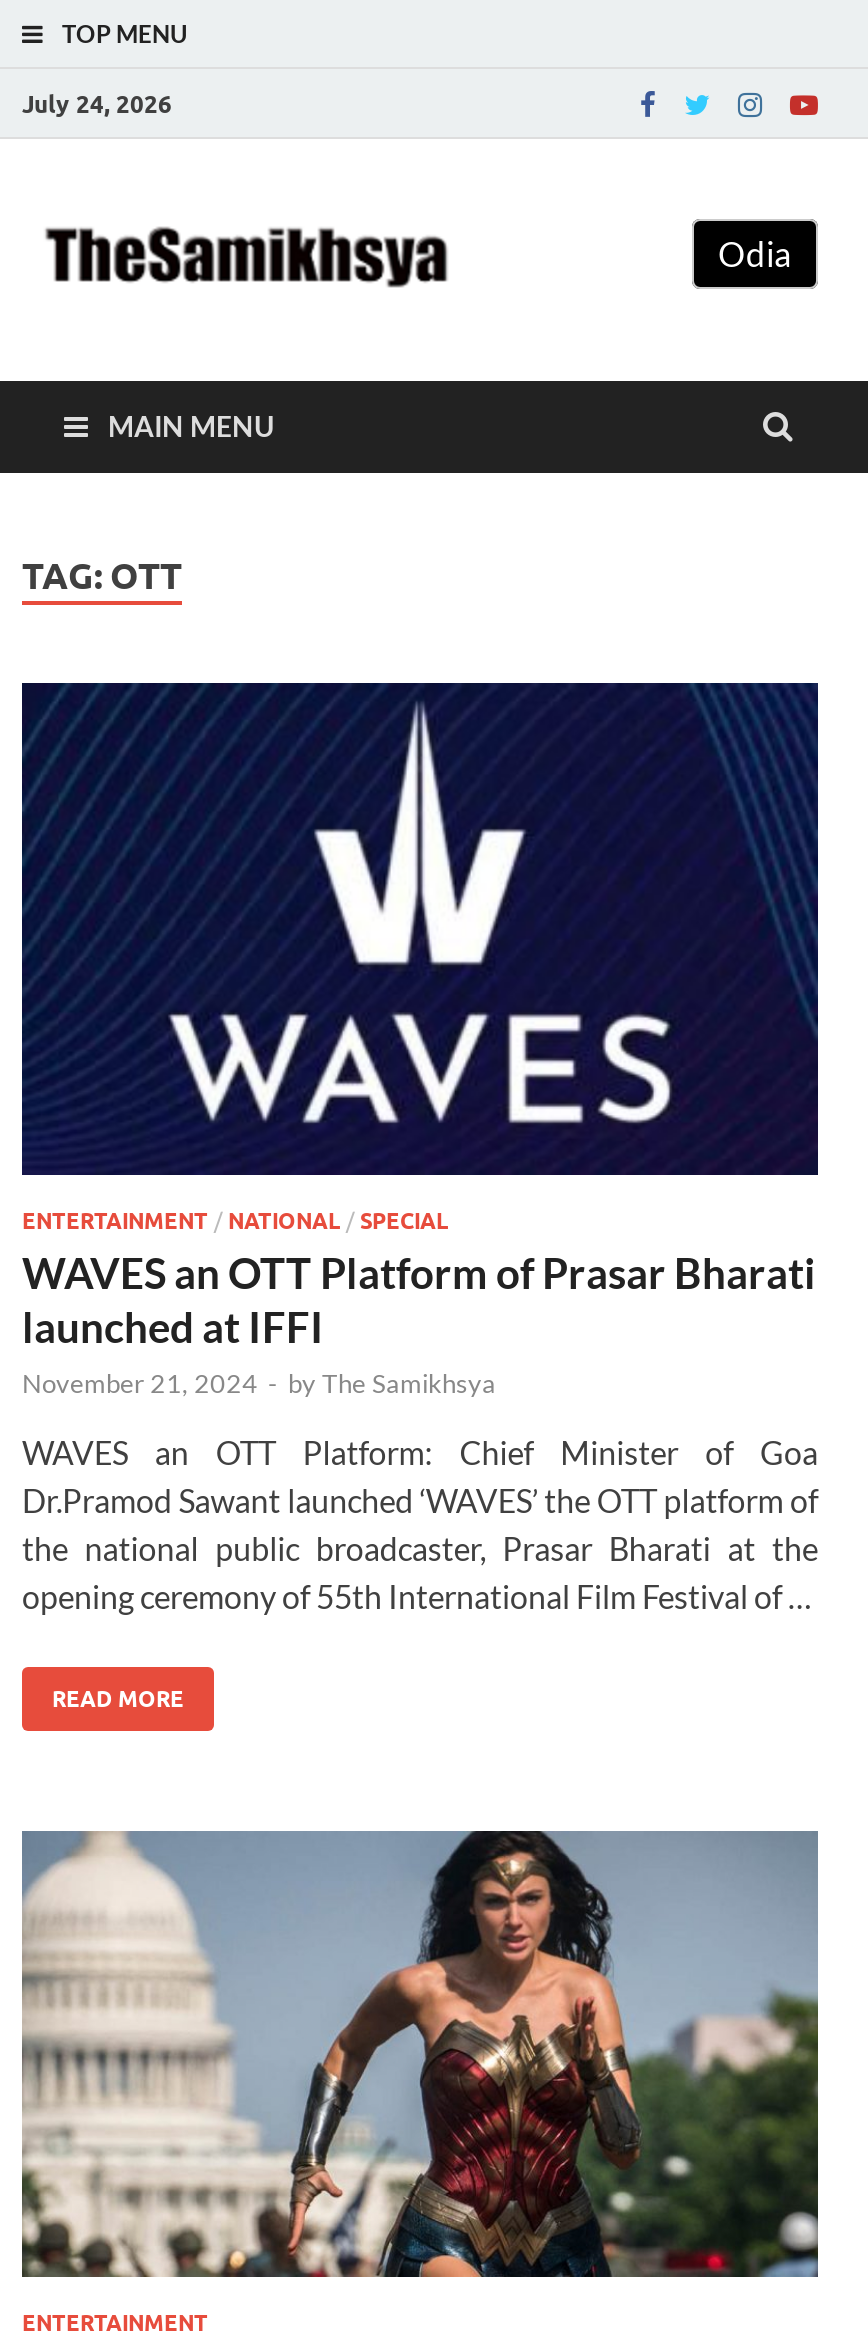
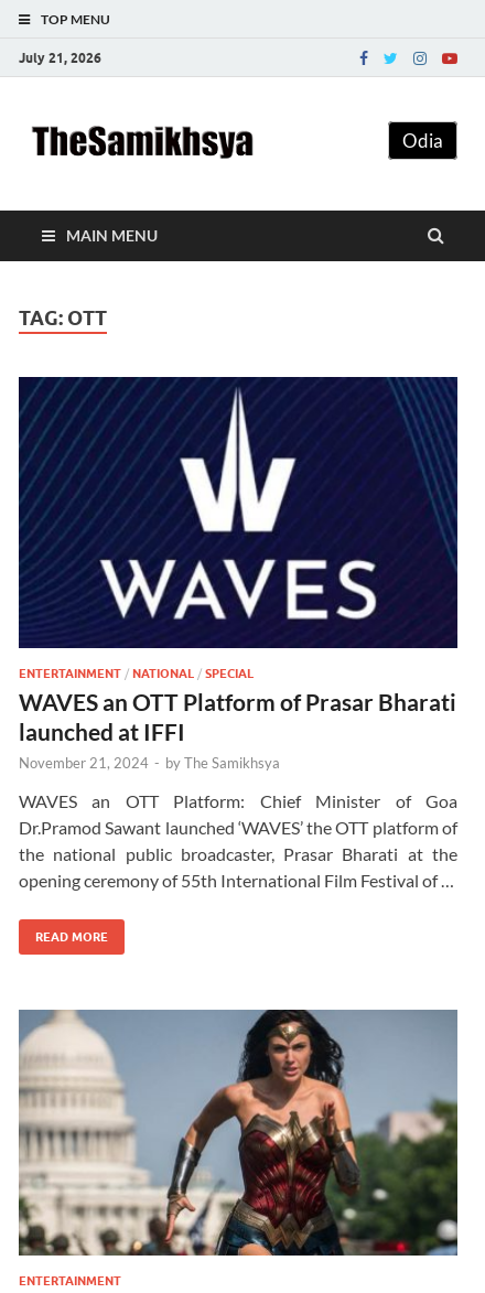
- July 24, 2026
+ July 21, 2026
